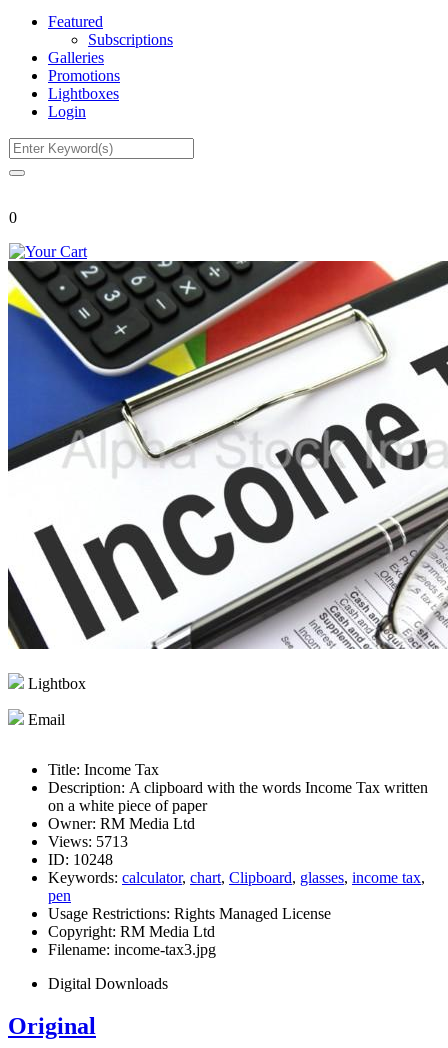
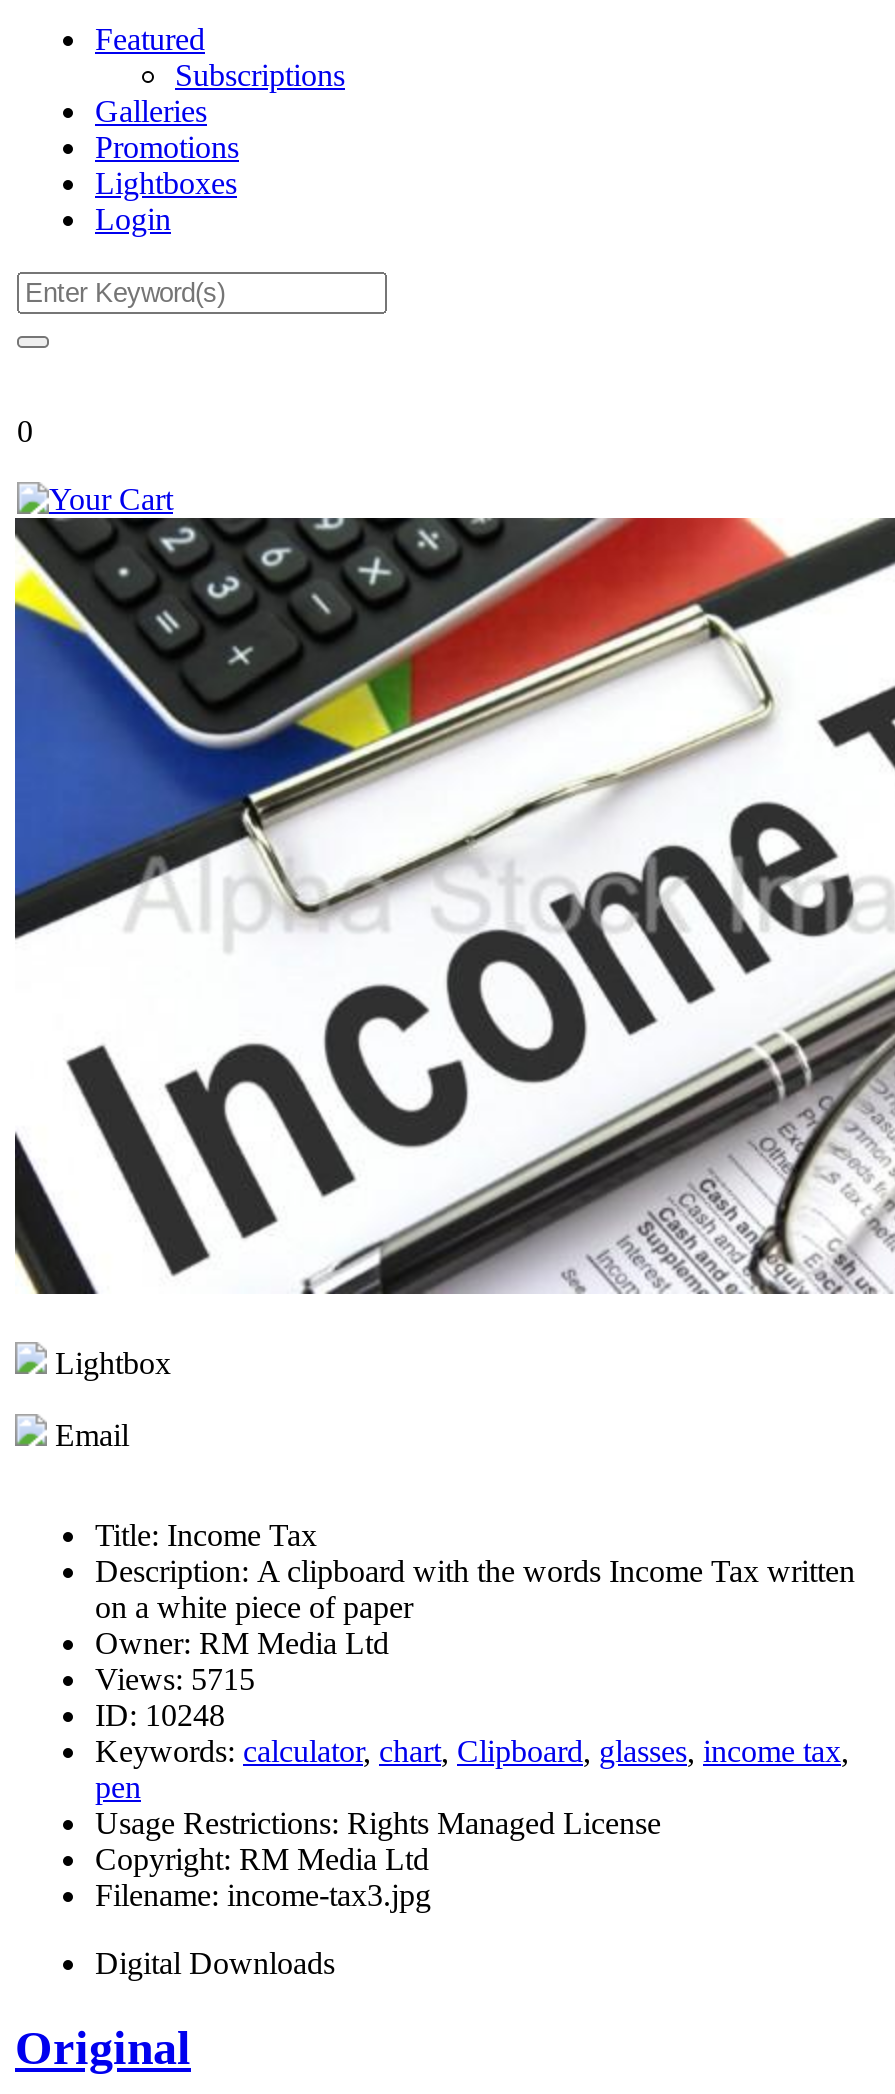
- Views: 5713
+ Views: 5715
